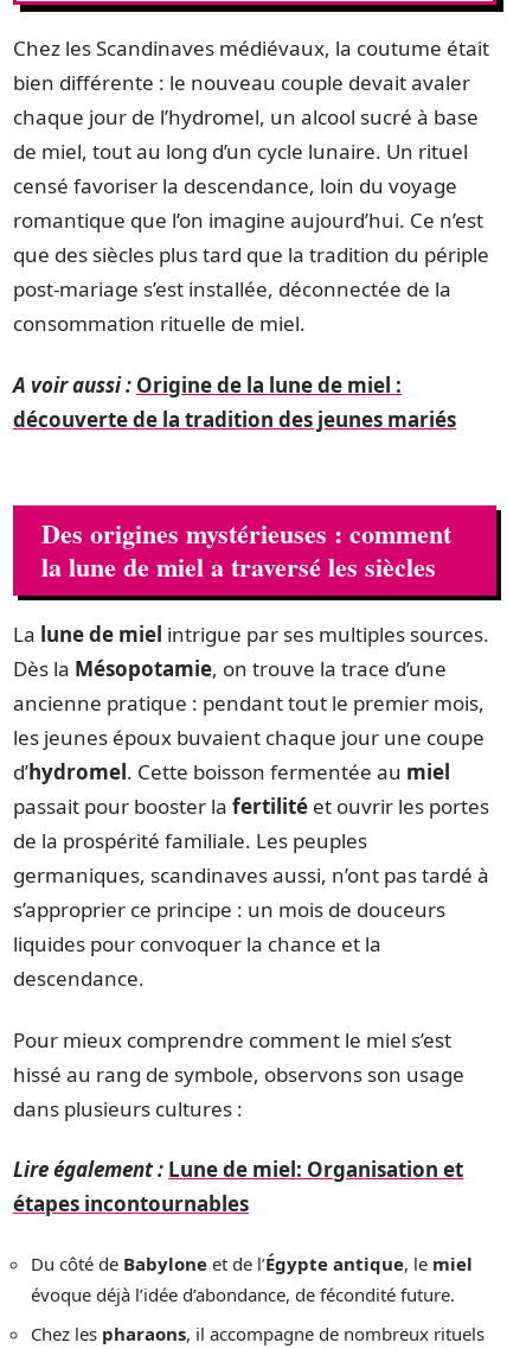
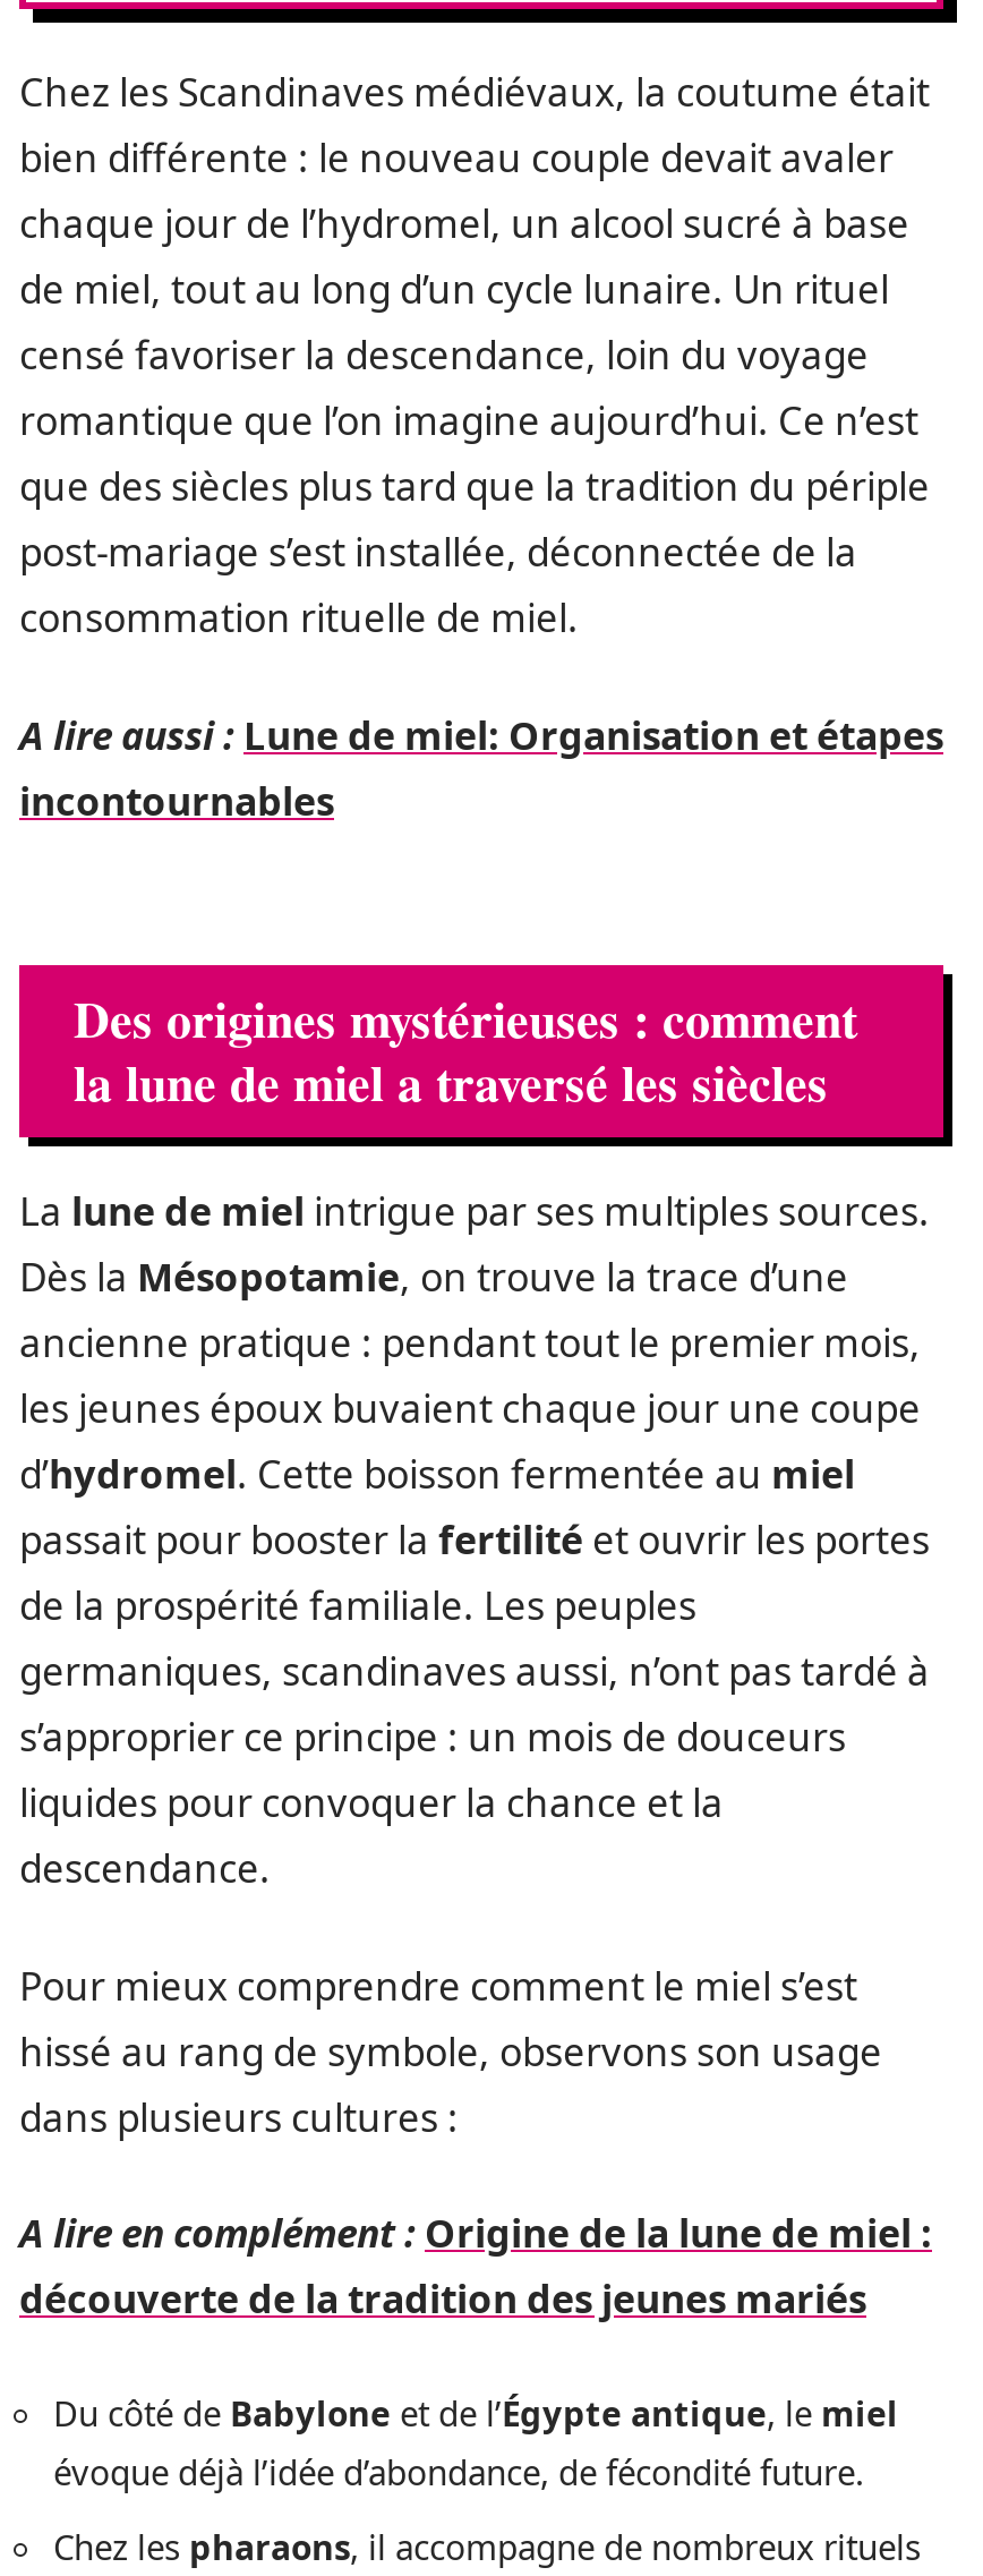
- A voir aussi : Origine de la lune de miel :
+ A lire aussi : Lune de miel: Organisation et étapes
+ incontournables

moved down: découverte de la tradition des jeunes mariés

- Lire également : Lune de miel: Organisation et
- étapes incontournables
+ A lire en complément : Origine de la lune de miel :
